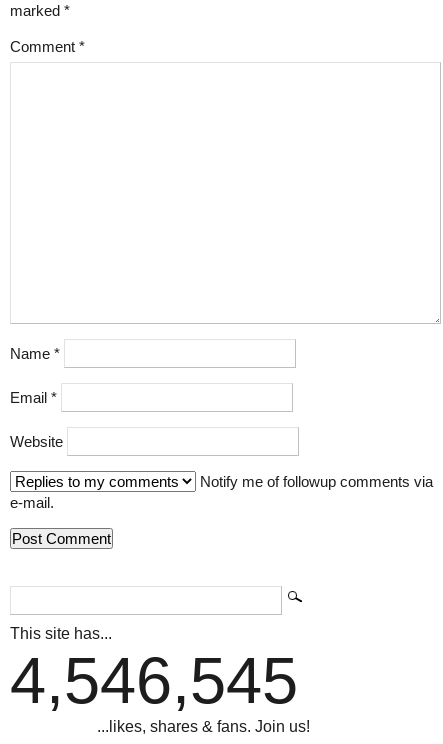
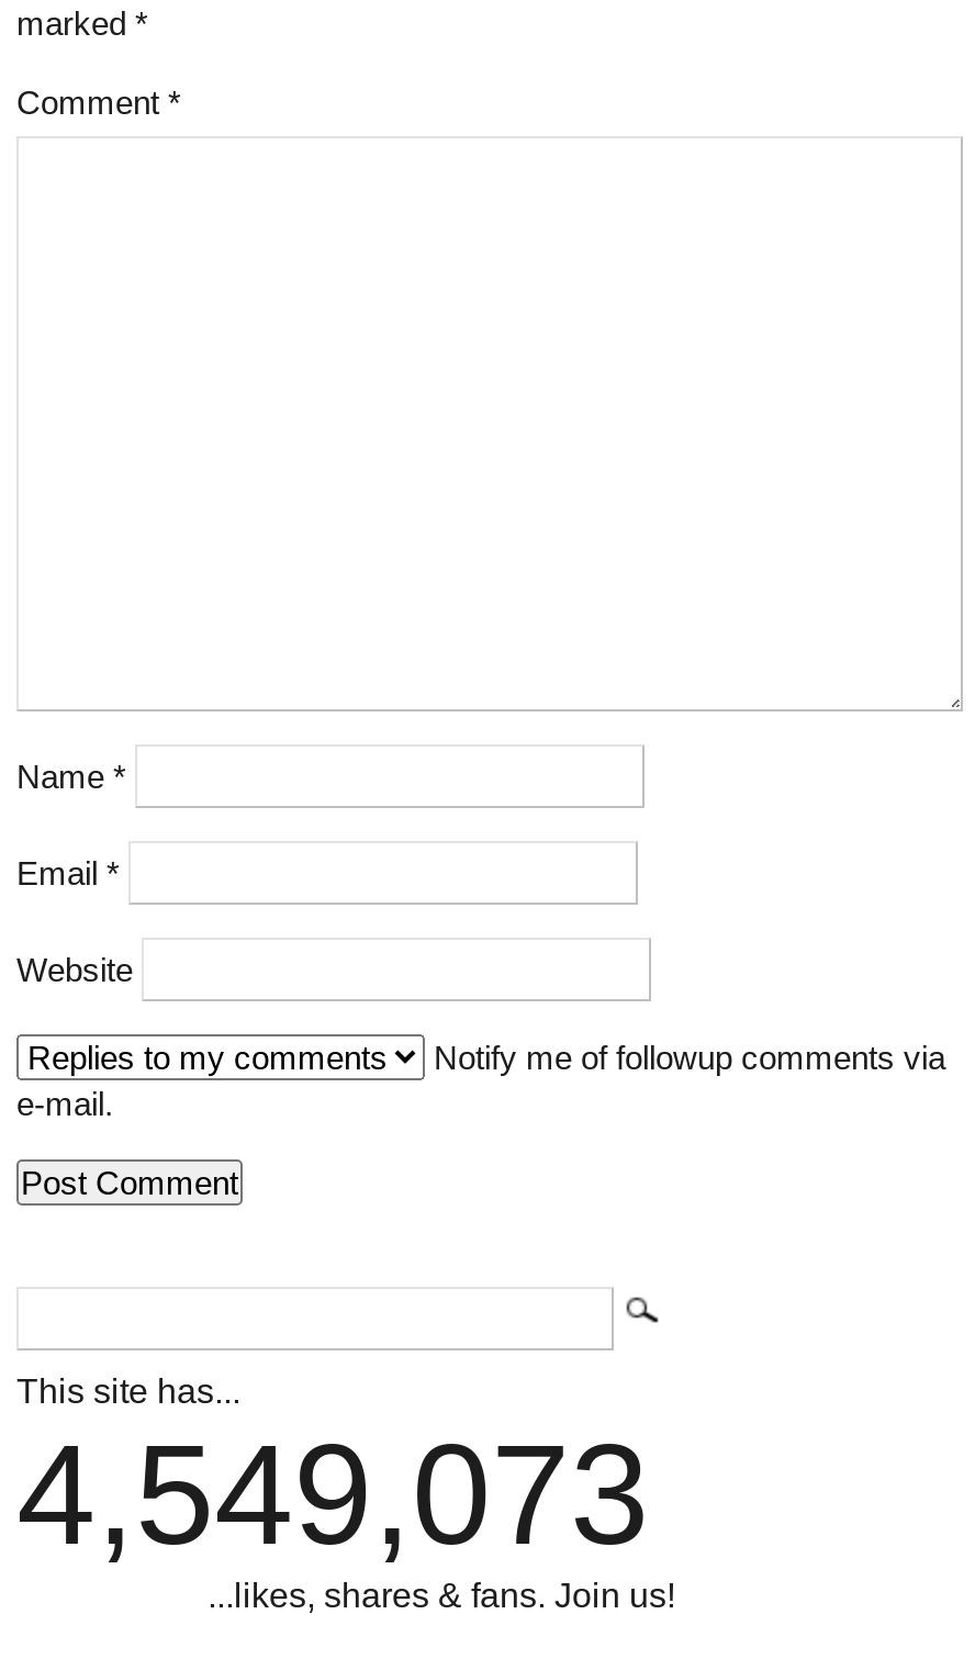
- 4,546,545
+ 4,549,073
